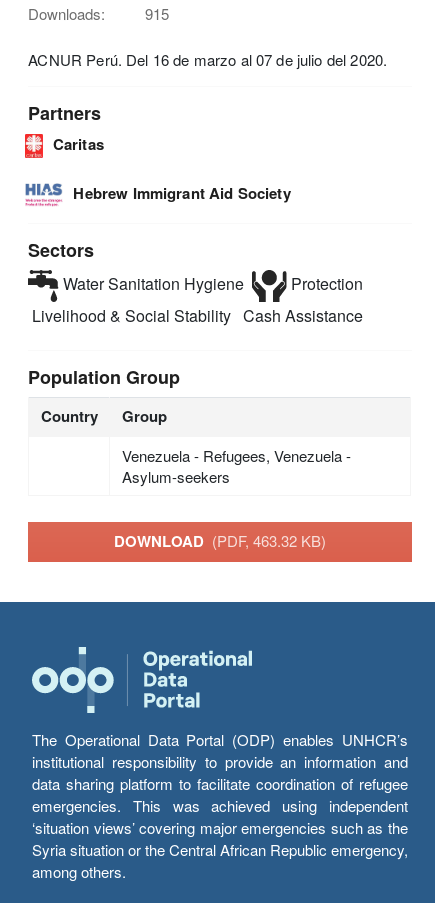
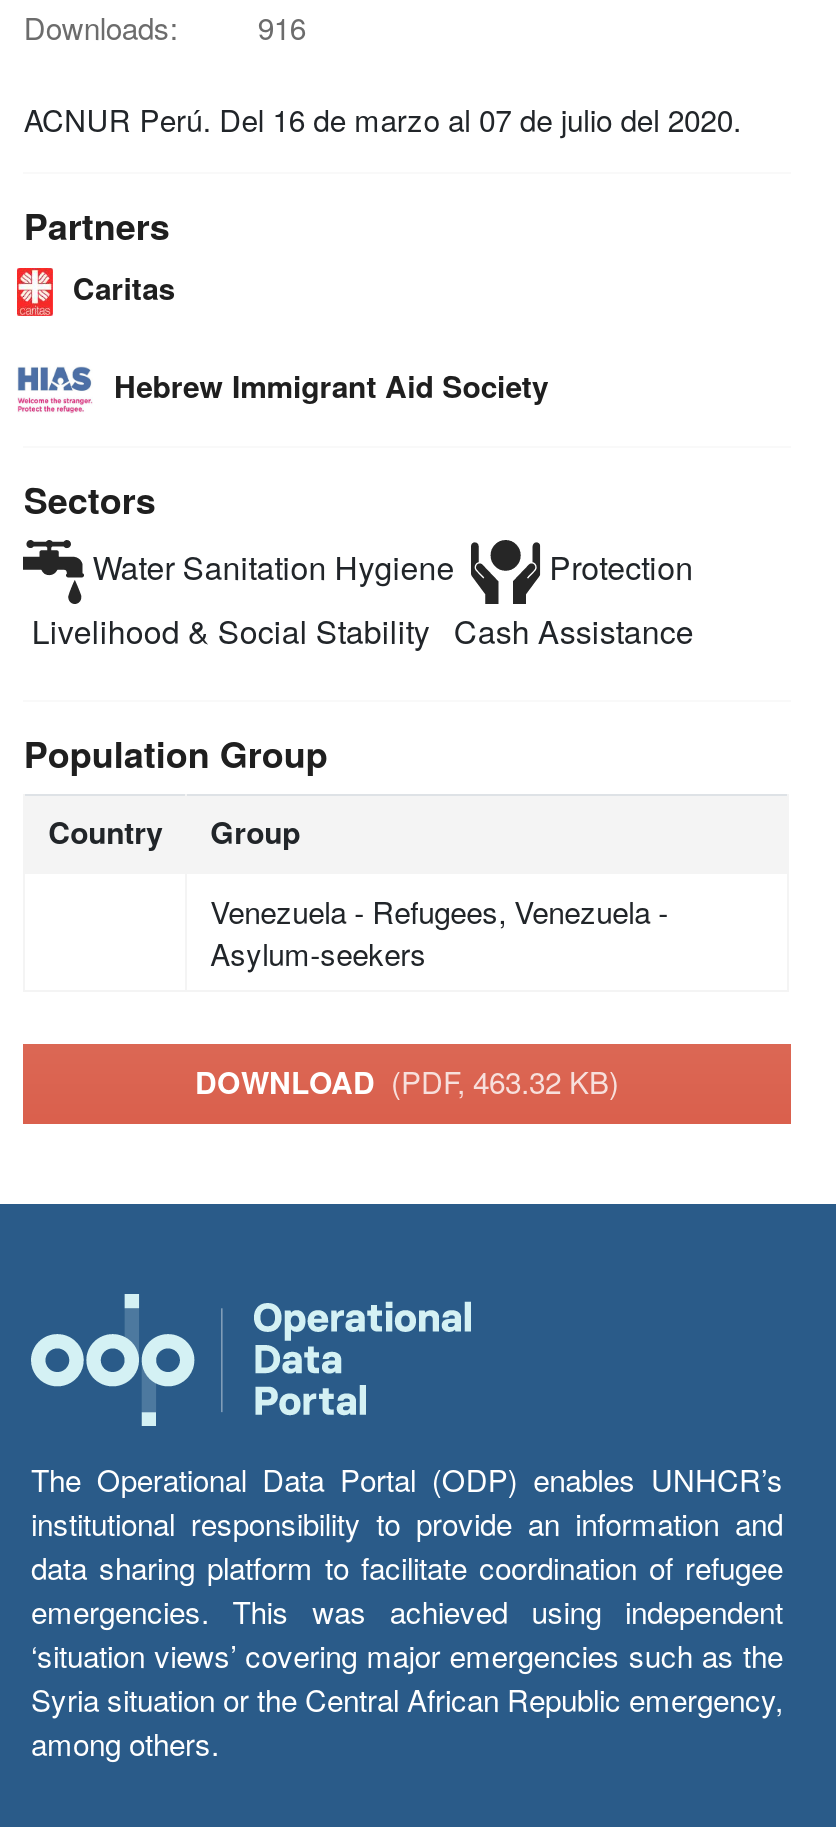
- Downloads: 915
+ Downloads: 916
